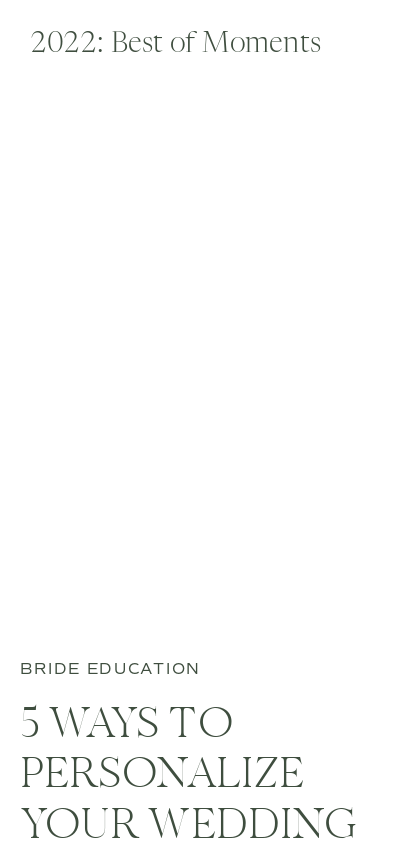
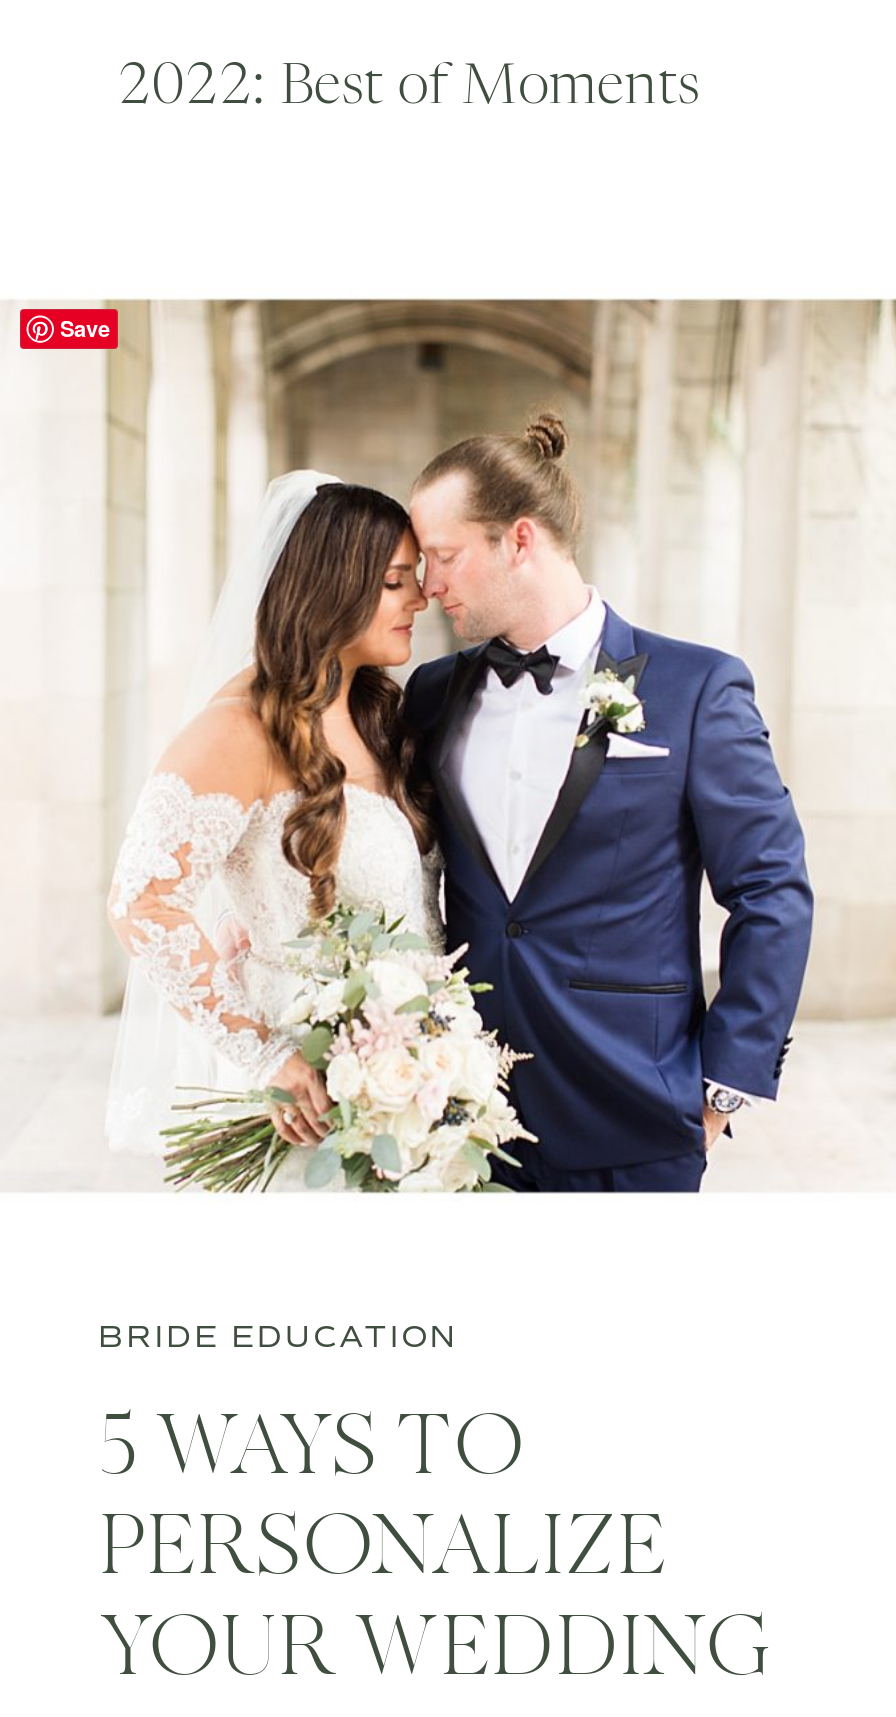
+ [image]
+ Save
